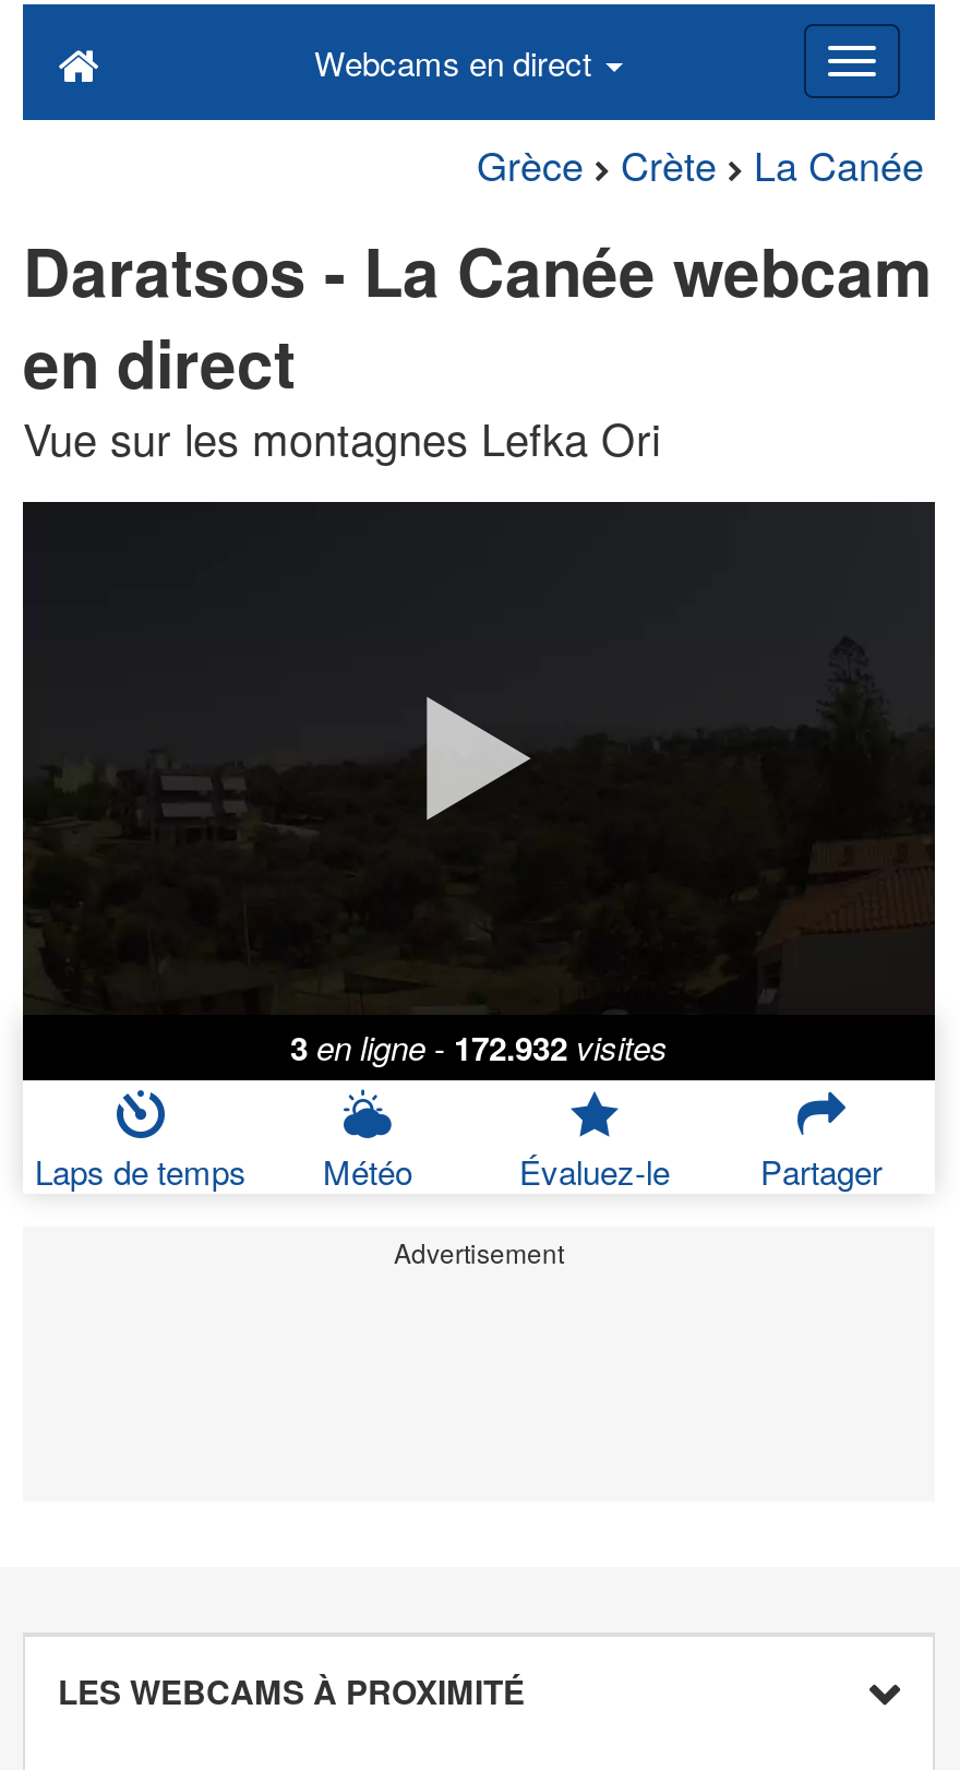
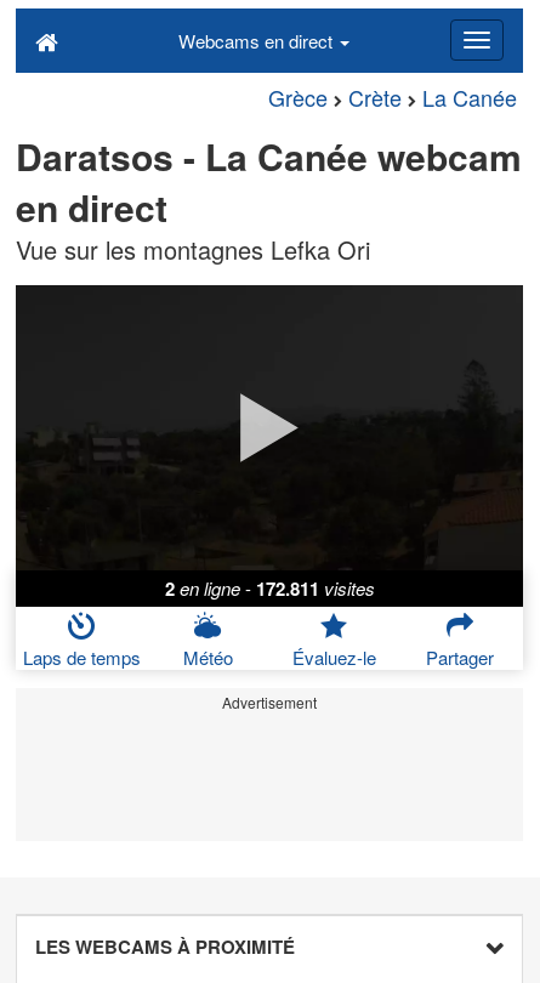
- 3 en ligne - 172.932 visites
+ 2 en ligne - 172.811 visites
